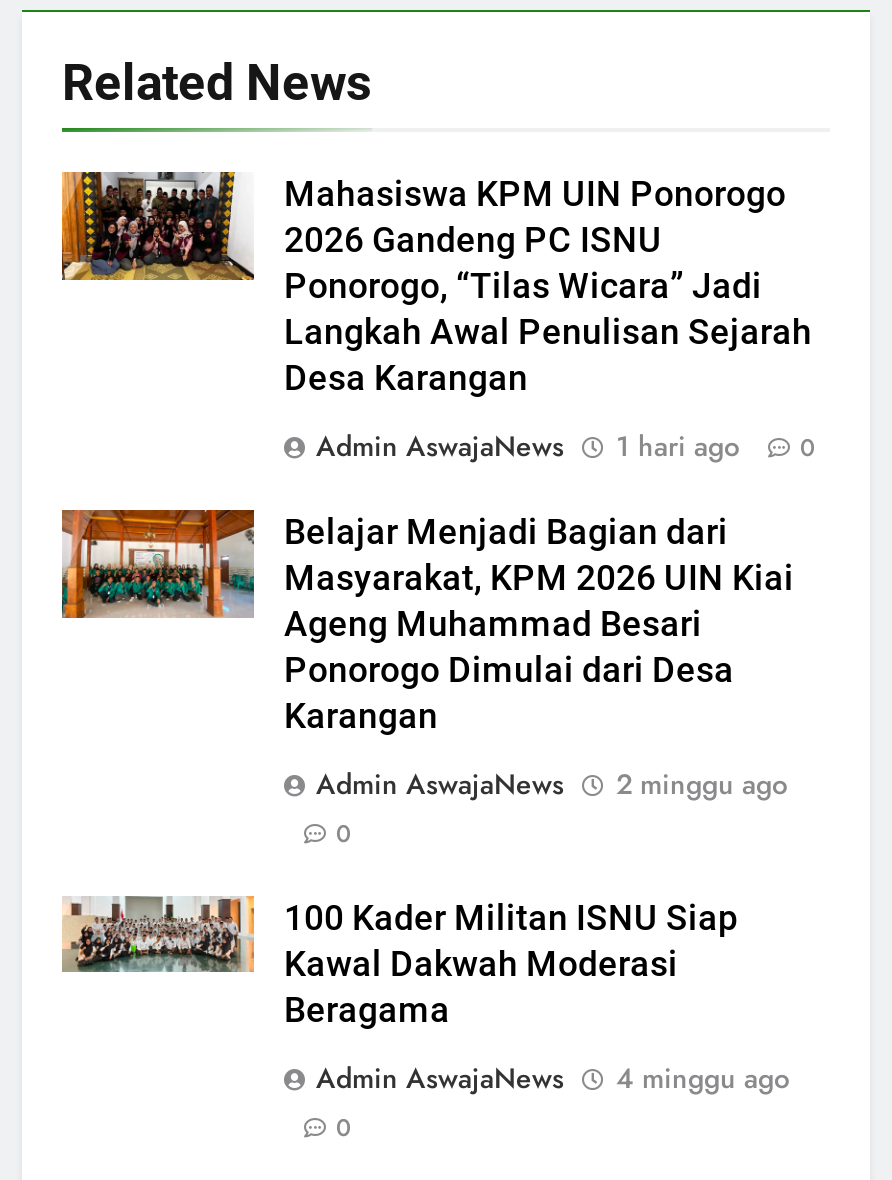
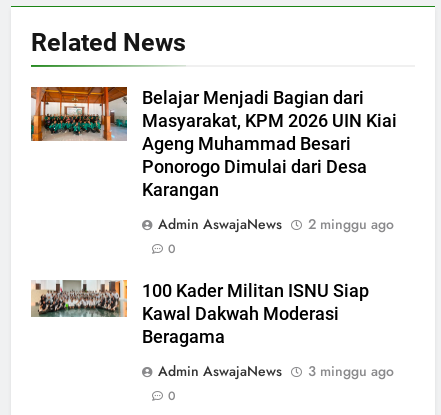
- [image]
- Mahasiswa KPM UIN Ponorogo
- 2026 Gandeng PC ISNU
- Ponorogo, “Tilas Wicara” Jadi
- Langkah Awal Penulisan Sejarah
- Desa Karangan
- Admin AswajaNews
- 1 hari ago
- 0

- Admin AswajaNews 4 minggu ago
+ Admin AswajaNews 3 minggu ago
